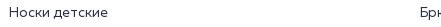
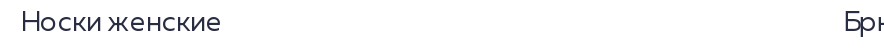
- Носки детские
+ Носки женские
